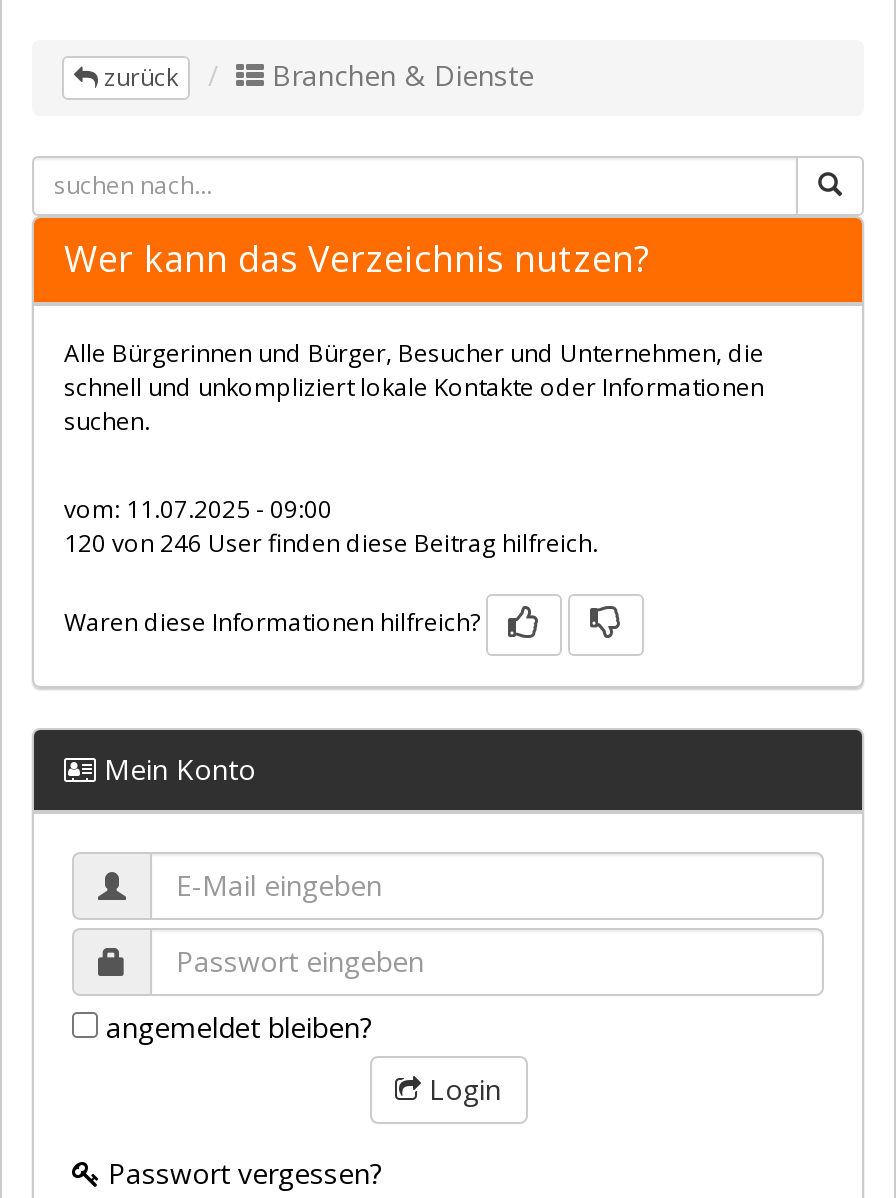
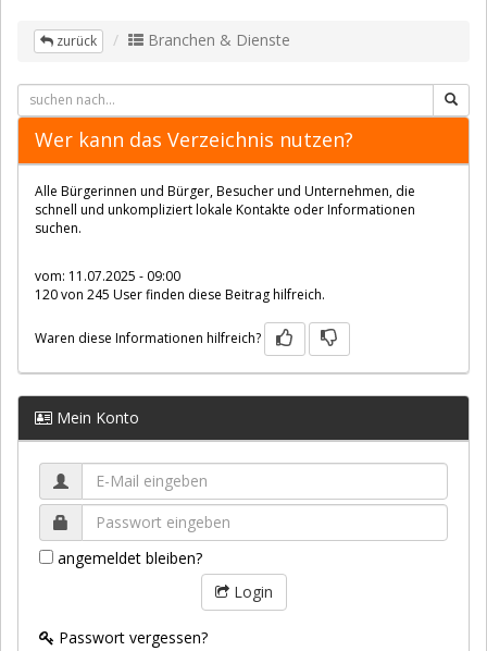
- 120 von 246 User finden diese Beitrag hilfreich.
+ 120 von 245 User finden diese Beitrag hilfreich.
